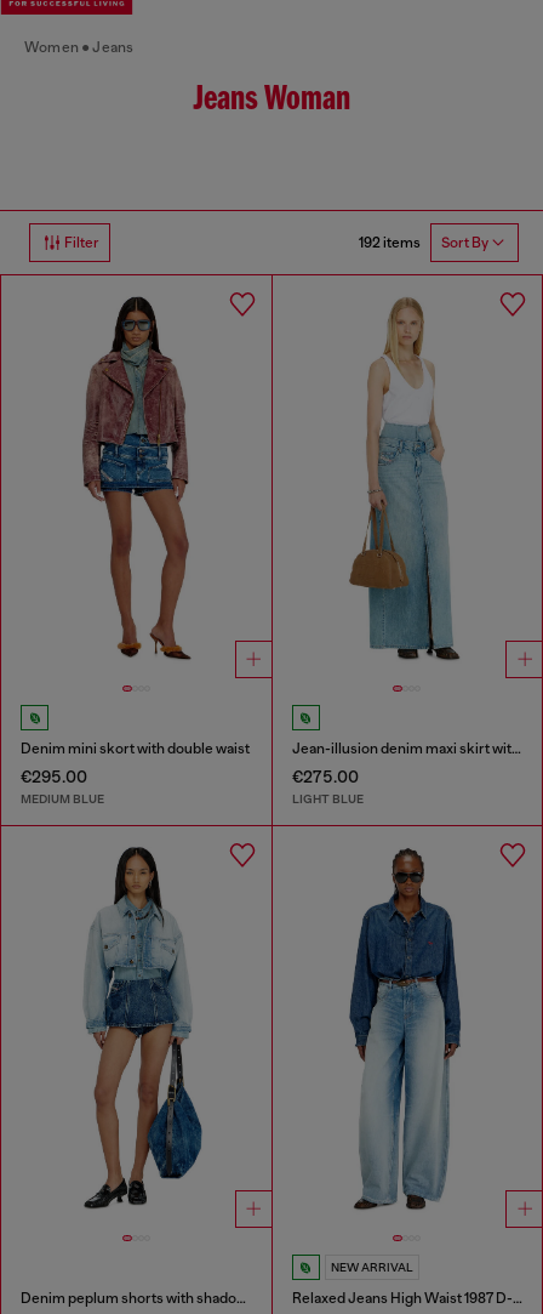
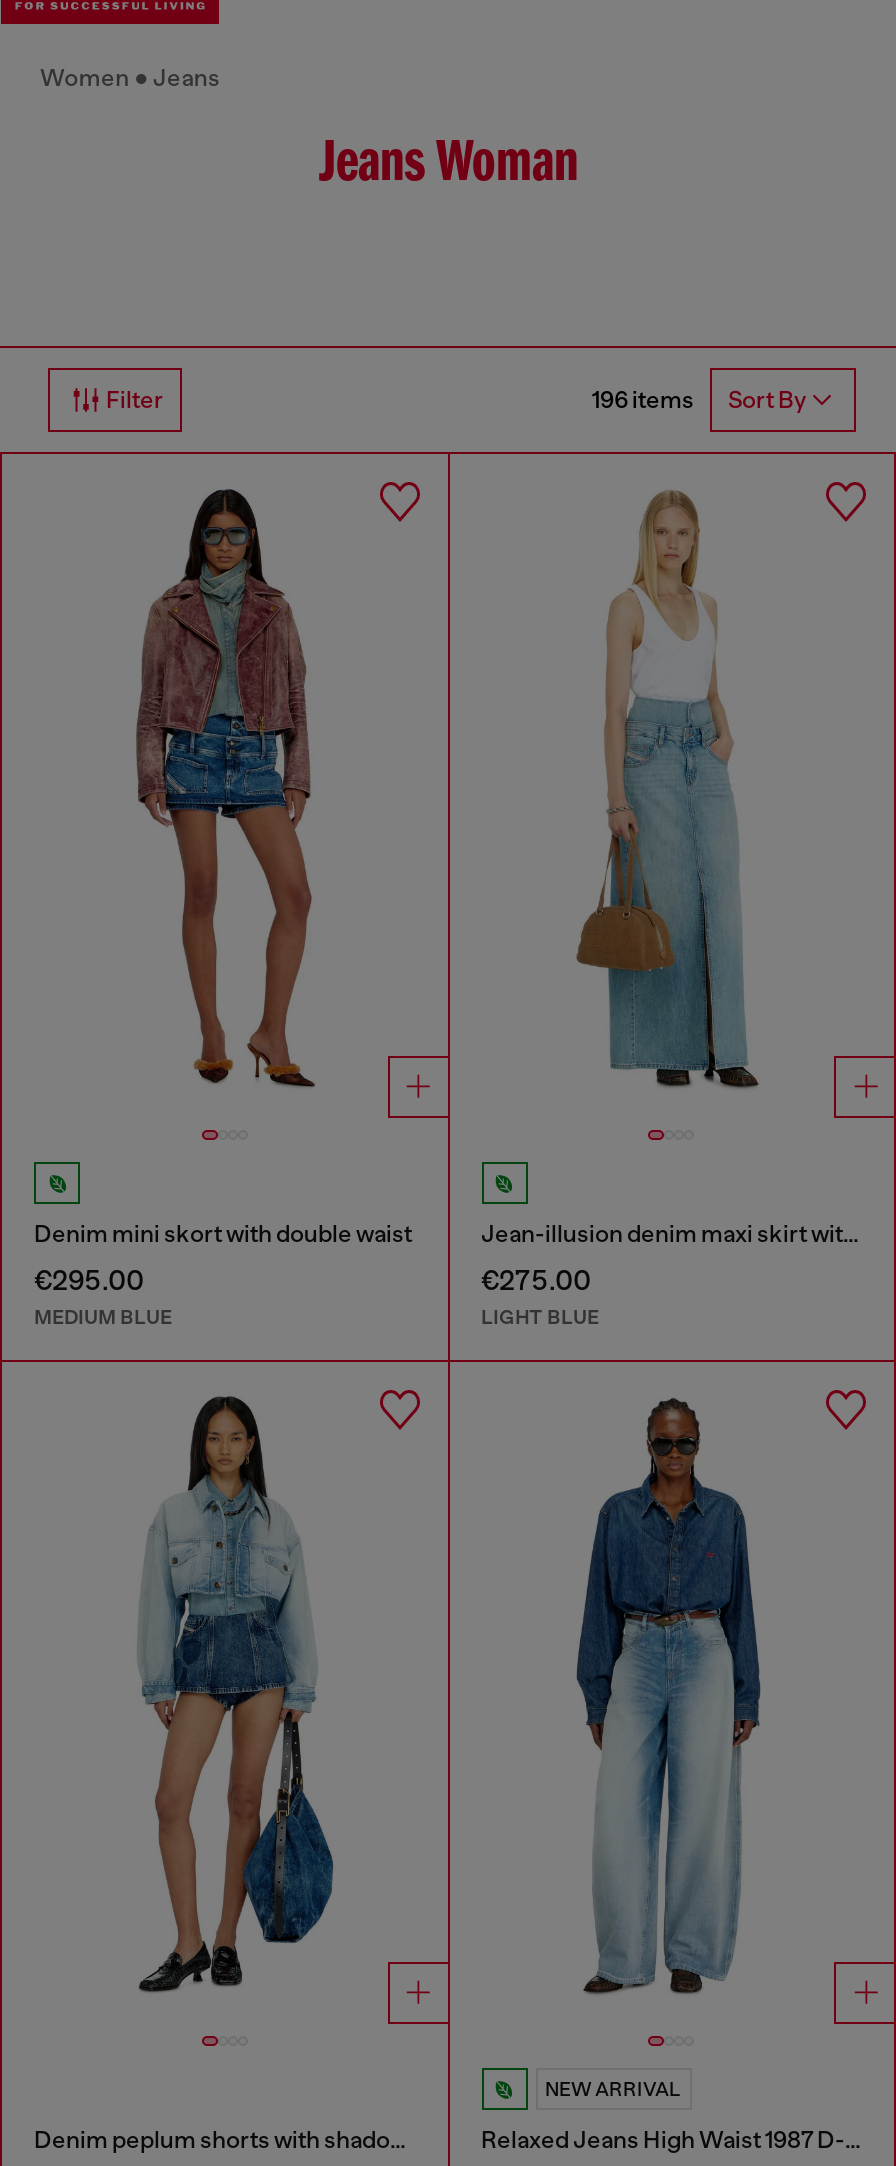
- 192 items Sort By
+ 196 items Sort By
